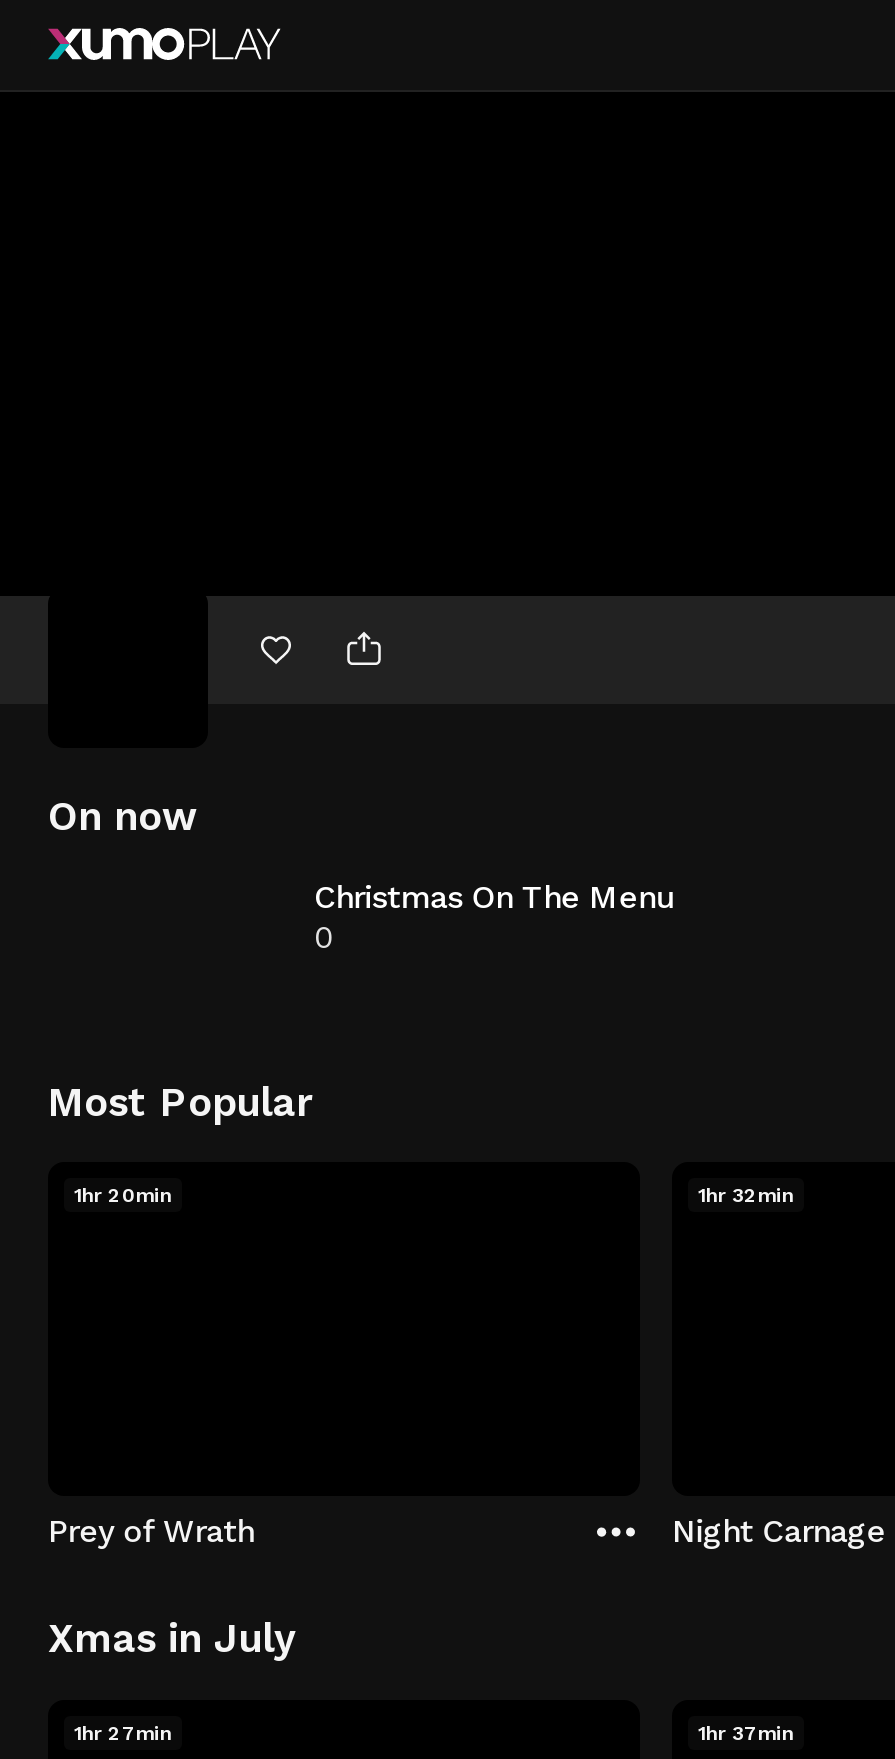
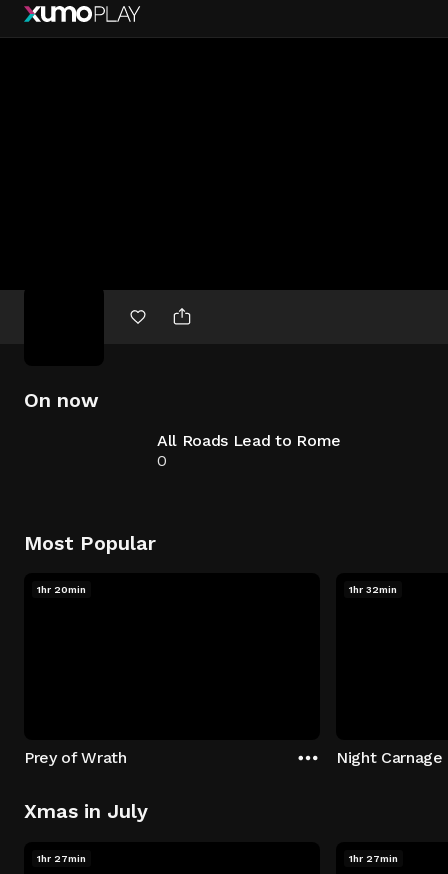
- Christmas On The Menu
+ All Roads Lead to Rome

- 1hr 37min
+ 1hr 27min
